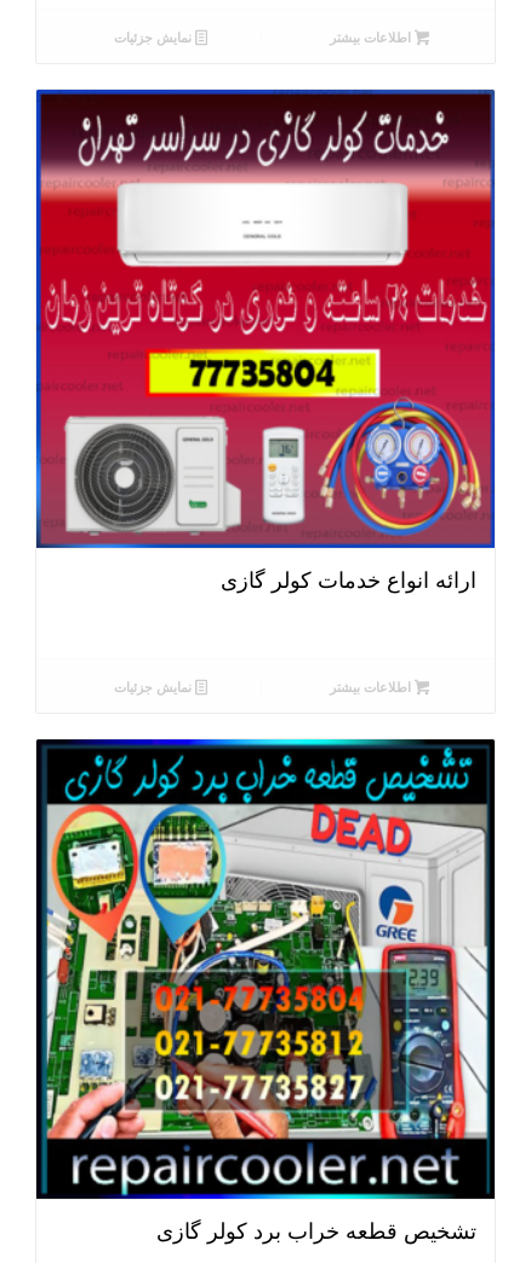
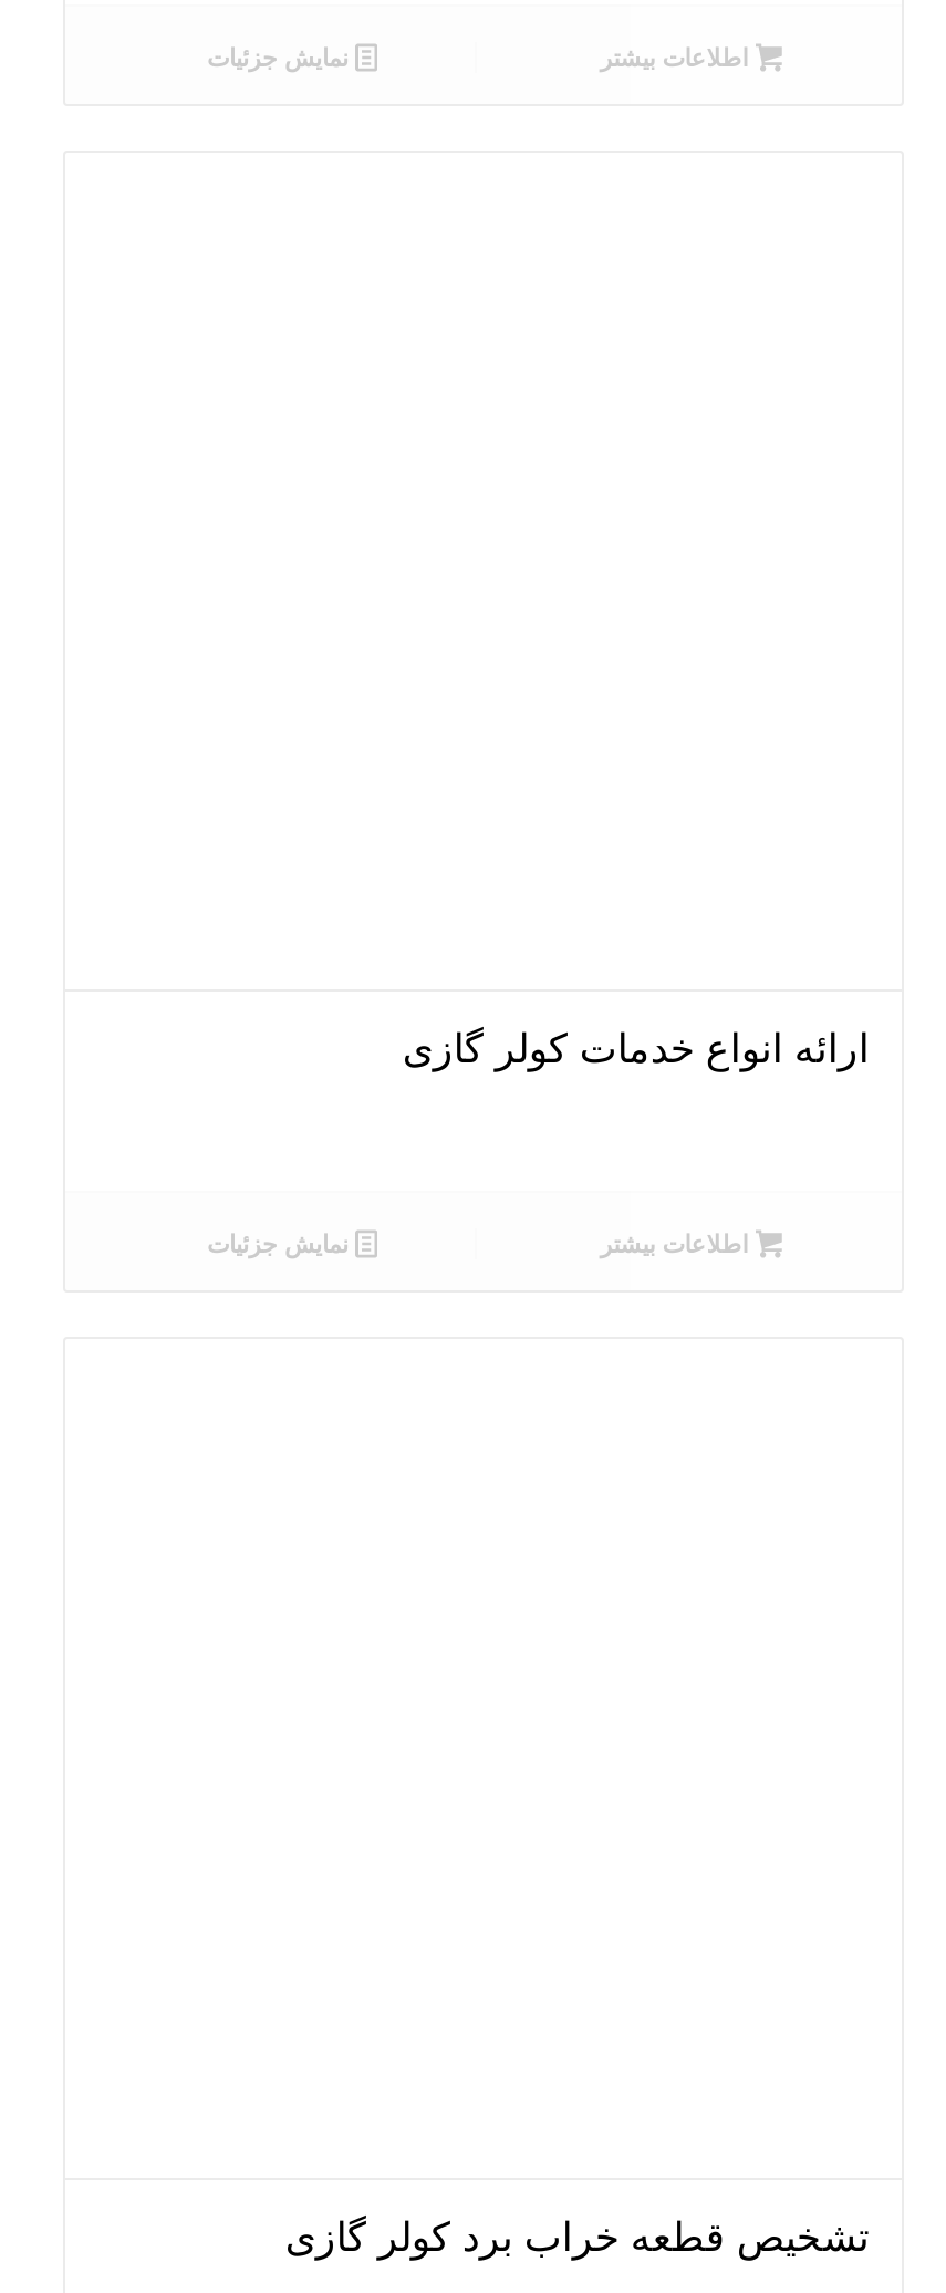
- [image]

- [image]
